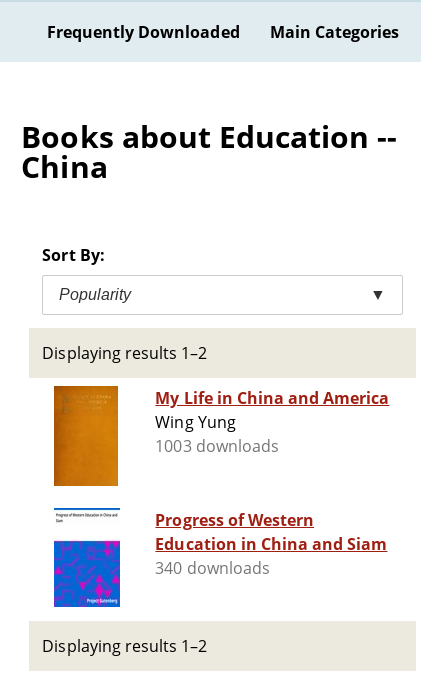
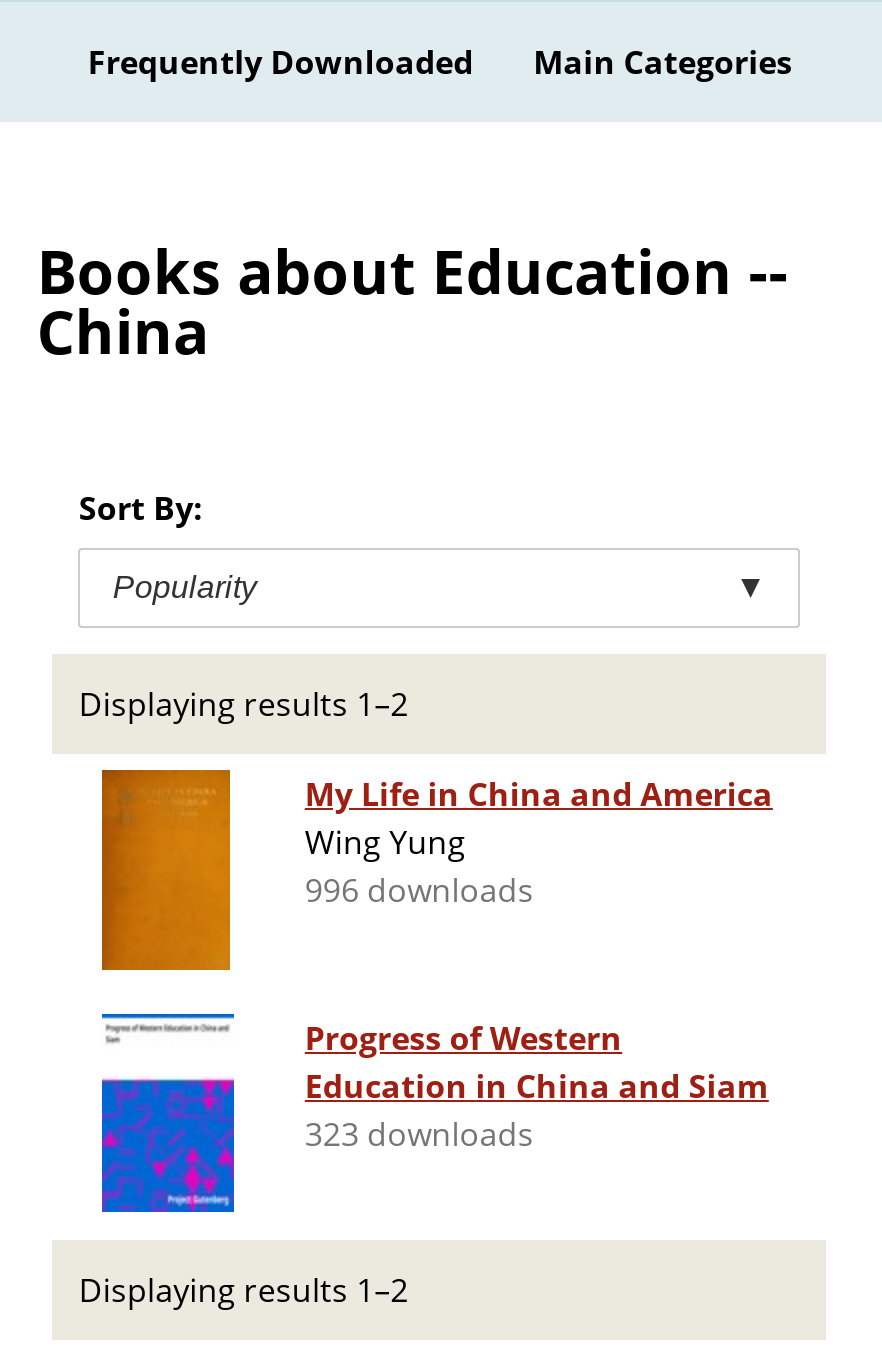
- 1003 downloads
+ 996 downloads

- 340 downloads
+ 323 downloads
